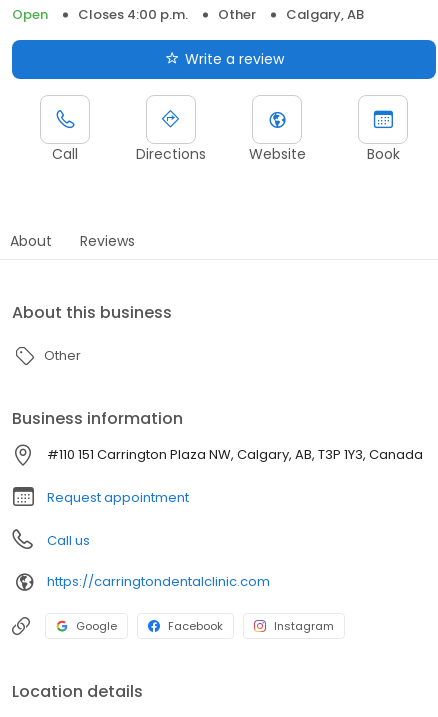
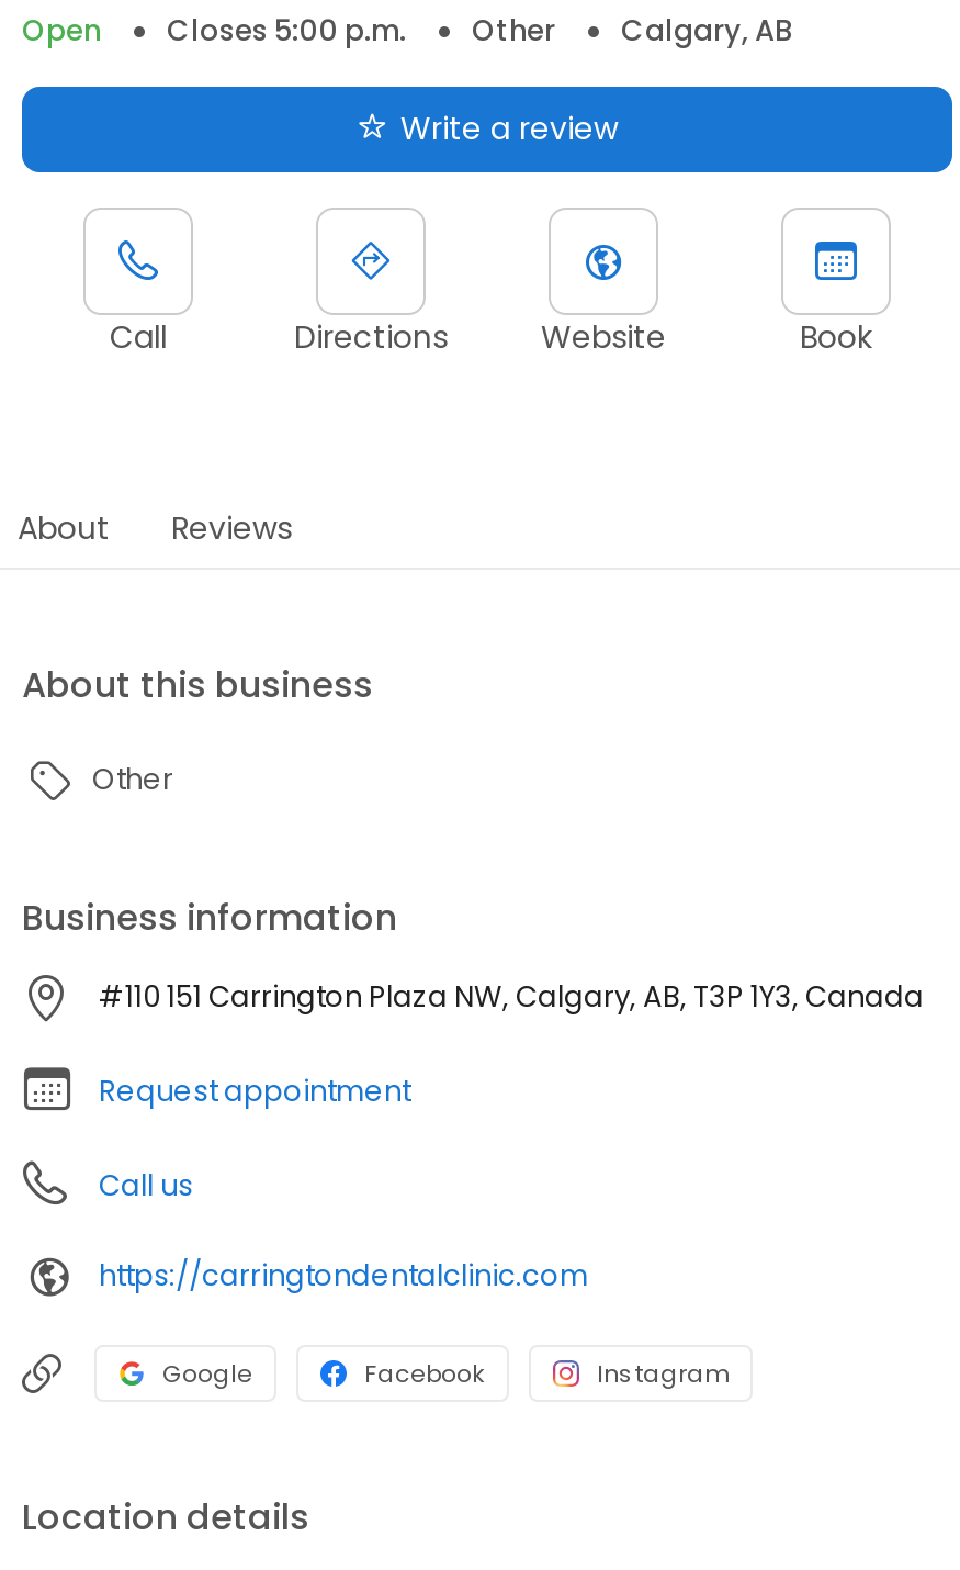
- Open Closes 4:00 p.m. Other Calgary, AB
+ Open Closes 5:00 p.m. Other Calgary, AB
